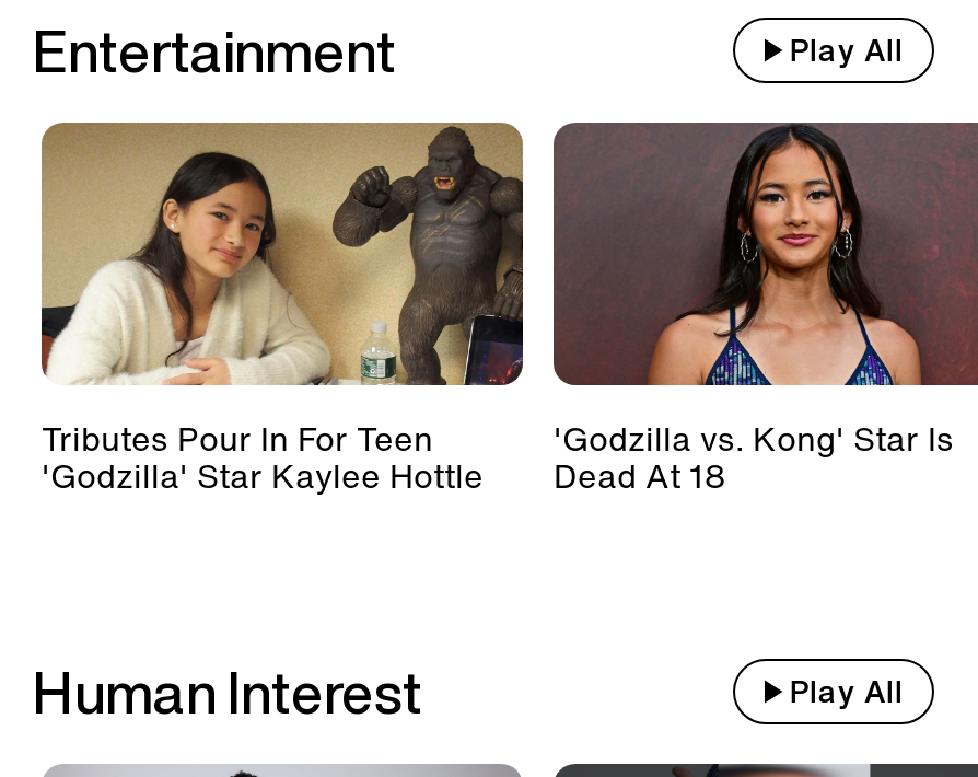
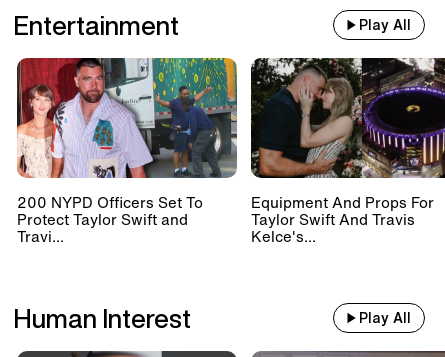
- [image]
- Tributes Pour In For Teen
- 'Godzilla' Star Kaylee Hottle
+ [image]
+ 200 NYPD Officers Set To
+ Protect Taylor Swift and
+ Travi...

- [image]
- 'Godzilla vs. Kong' Star Is
- Dead At 18
+ [image]
+ Equipment And Props For
+ Taylor Swift And Travis
+ Kelce's...
